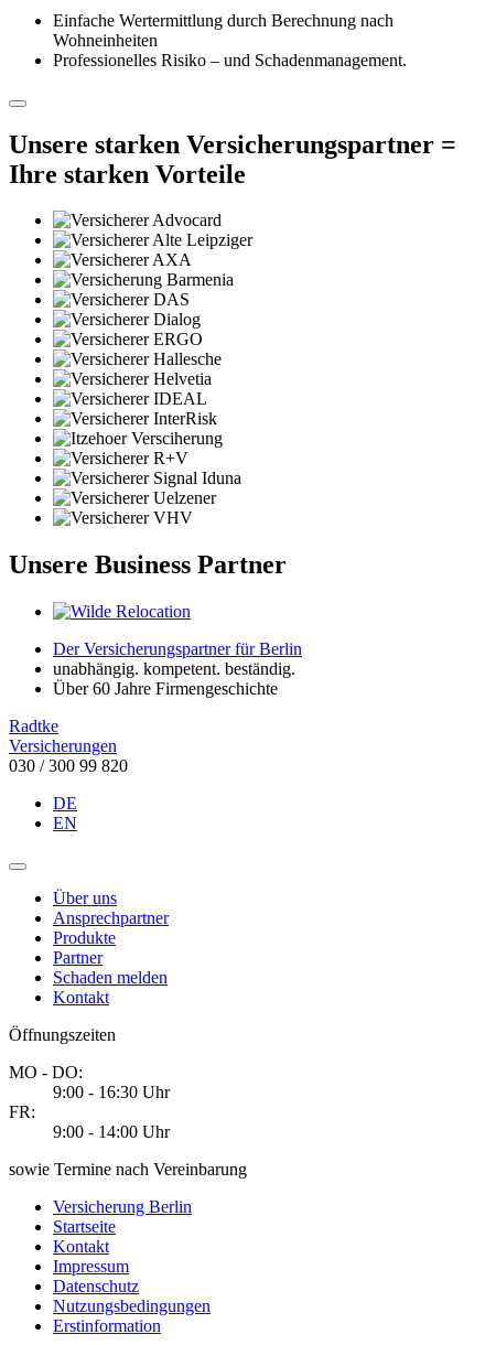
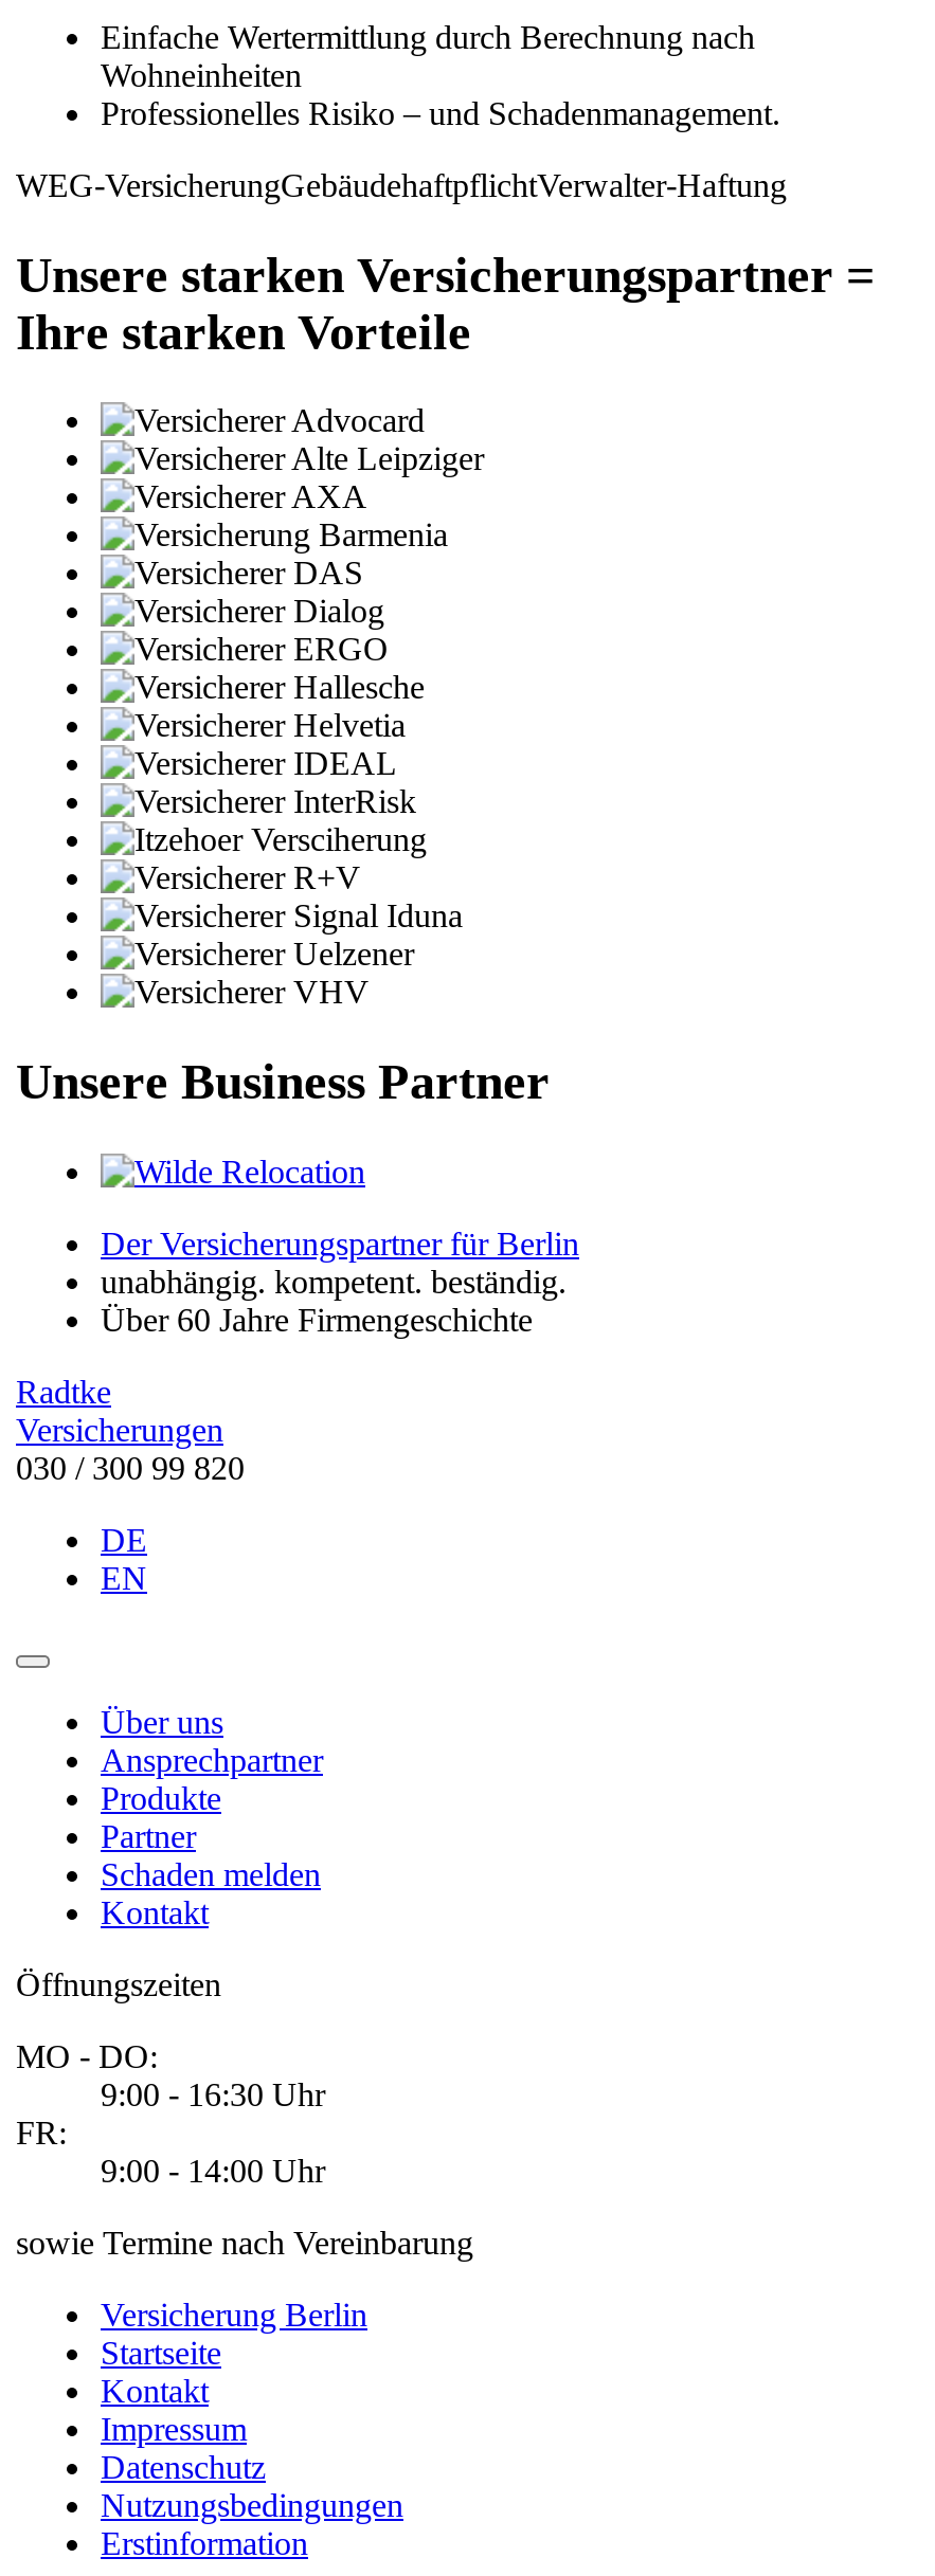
+ WEG-VersicherungGebäudehaftpflichtVerwalter-Haftung
